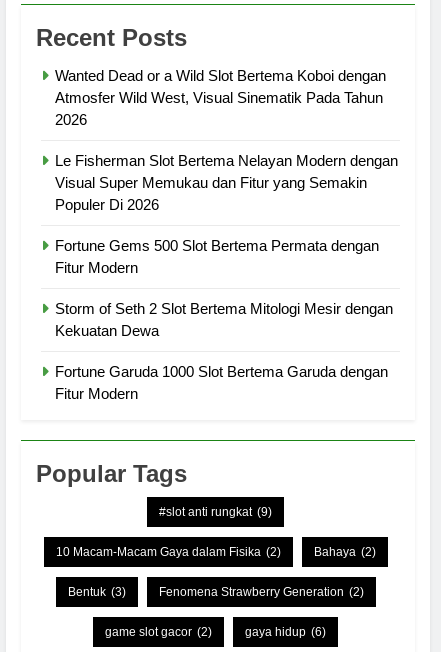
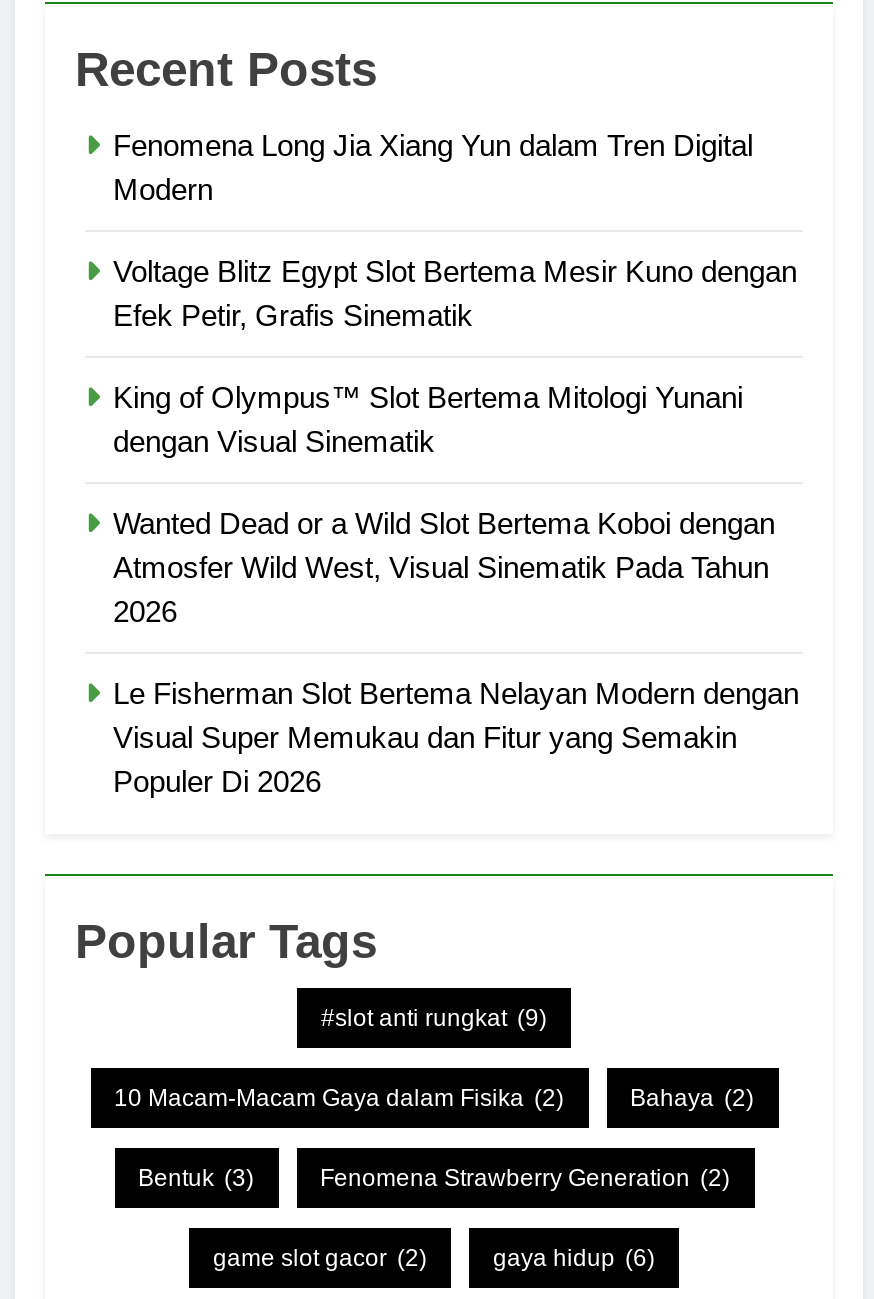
+ Fenomena Long Jia Xiang Yun dalam Tren Digital
+ Modern
+ Voltage Blitz Egypt Slot Bertema Mesir Kuno dengan
+ Efek Petir, Grafis Sinematik
+ King of Olympus™ Slot Bertema Mitologi Yunani
+ dengan Visual Sinematik

moved down: Wanted Dead or a Wild Slot Bertema Koboi dengan | Atmosfer Wild West, Visual Sinematik Pada Tahun | 2026 | Le Fisherman Slot Bertema Nelayan Modern dengan | Visual Super Memukau dan Fitur yang Semakin | Populer Di 2026

- Fortune Gems 500 Slot Bertema Permata dengan
- Fitur Modern
- Storm of Seth 2 Slot Bertema Mitologi Mesir dengan
- Kekuatan Dewa
- Fortune Garuda 1000 Slot Bertema Garuda dengan
- Fitur Modern
